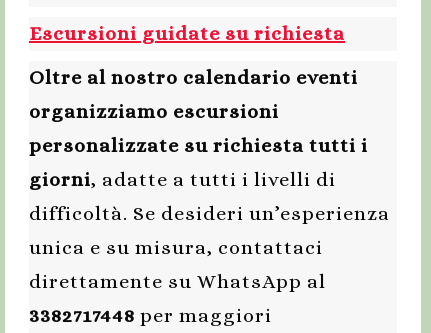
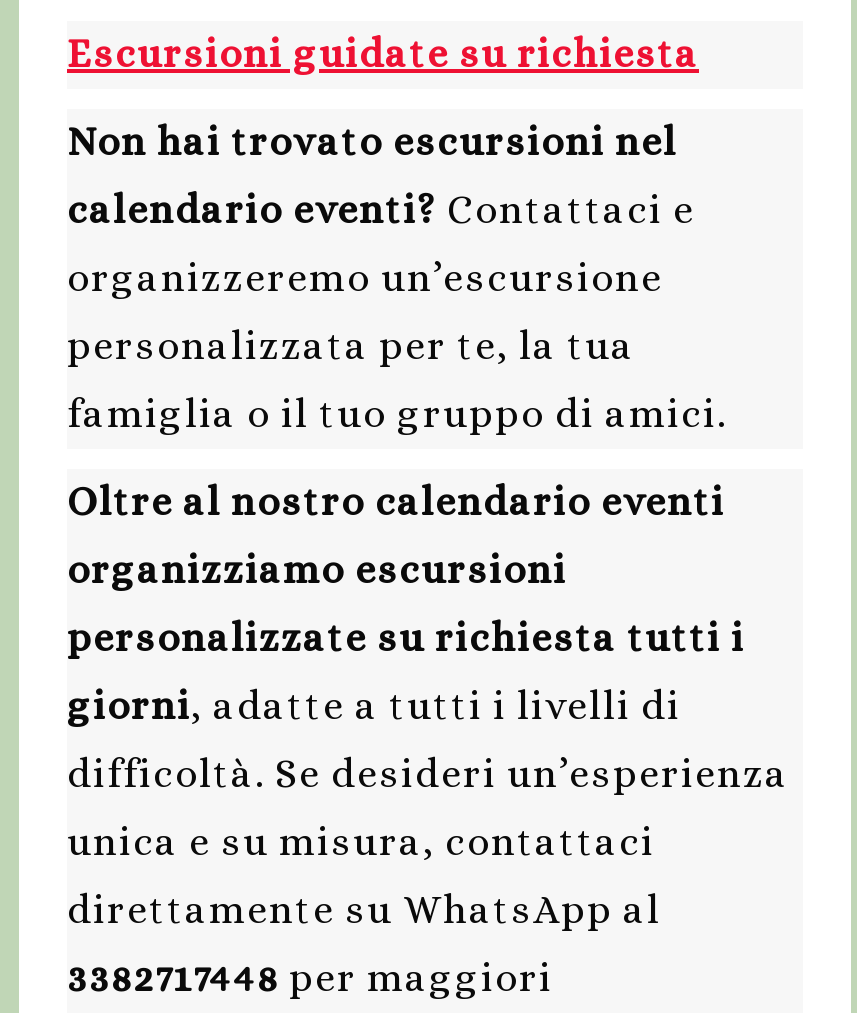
+ Non hai trovato escursioni nel
+ calendario eventi? Contattaci e
+ organizzeremo un’escursione
+ personalizzata per te, la tua
+ famiglia o il tuo gruppo di amici.
